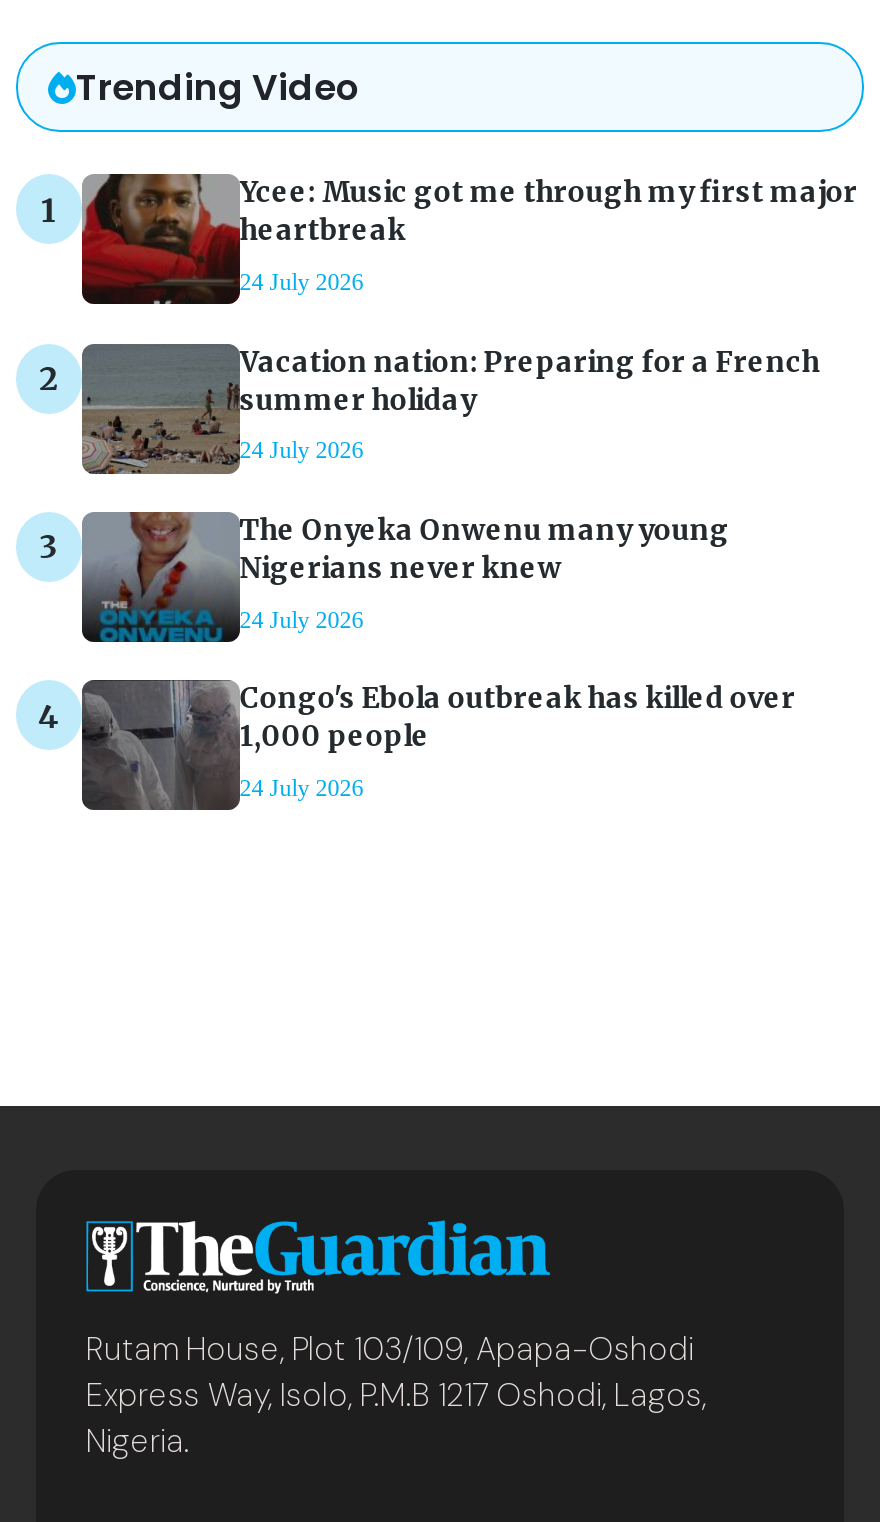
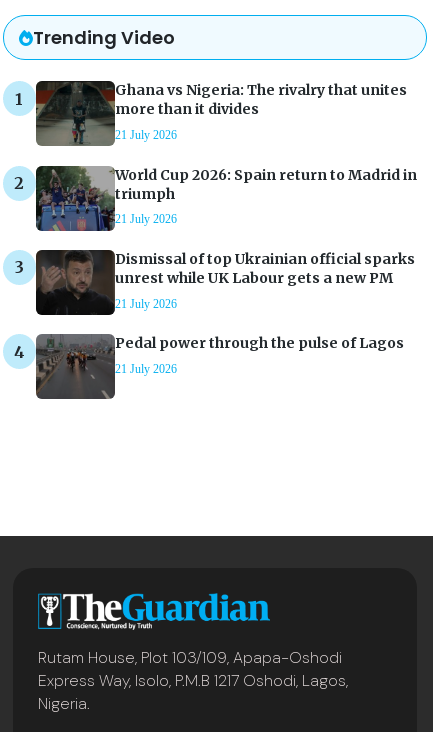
- [image]
- Ycee: Music got me through my first major
- heartbreak
+ [image]
+ Ghana vs Nigeria: The rivalry that unites
+ more than it divides

- 24 July 2026
+ 21 July 2026

- [image]
- Vacation nation: Preparing for a French
- summer holiday
+ [image]
+ World Cup 2026: Spain return to Madrid in
+ triumph

- 24 July 2026
+ 21 July 2026

- [image]
- The Onyeka Onwenu many young
- Nigerians never knew
+ [image]
+ Dismissal of top Ukrainian official sparks
+ unrest while UK Labour gets a new PM

- 24 July 2026
+ 21 July 2026

- [image]
- Congo's Ebola outbreak has killed over
- 1,000 people
+ [image]
+ Pedal power through the pulse of Lagos

- 24 July 2026
+ 21 July 2026
